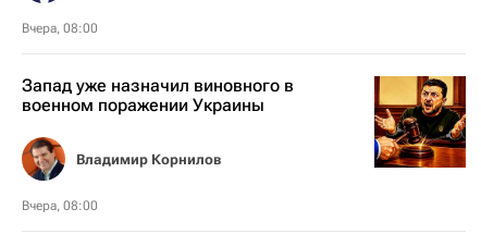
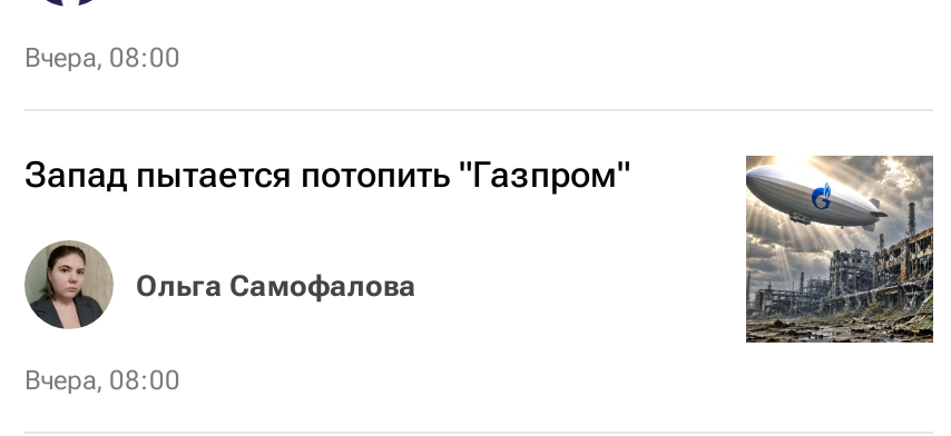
- Запад уже назначил виновного в
- военном поражении Украины
+ Запад пытается потопить "Газпром"

- [image]
+ [image]

- [image]
- Владимир Корнилов
+ [image]
+ Ольга Самофалова
